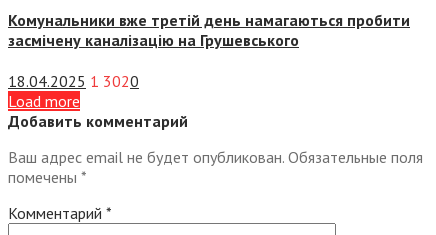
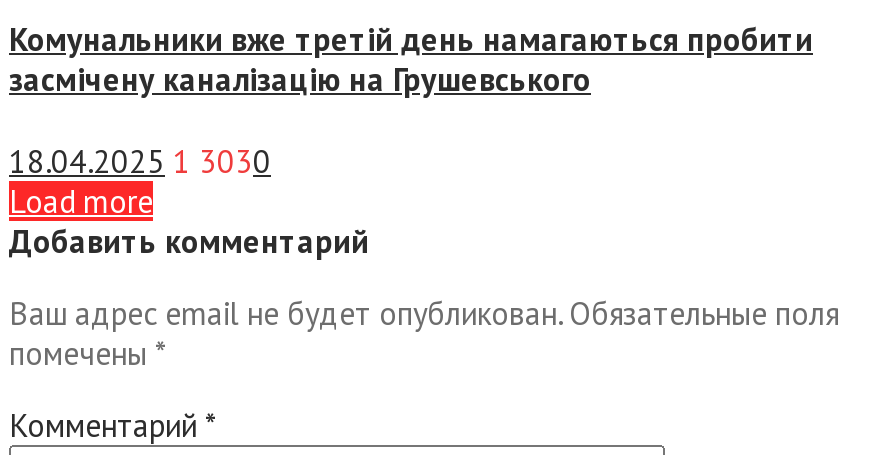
- 18.04.2025 1 3020
+ 18.04.2025 1 3030
